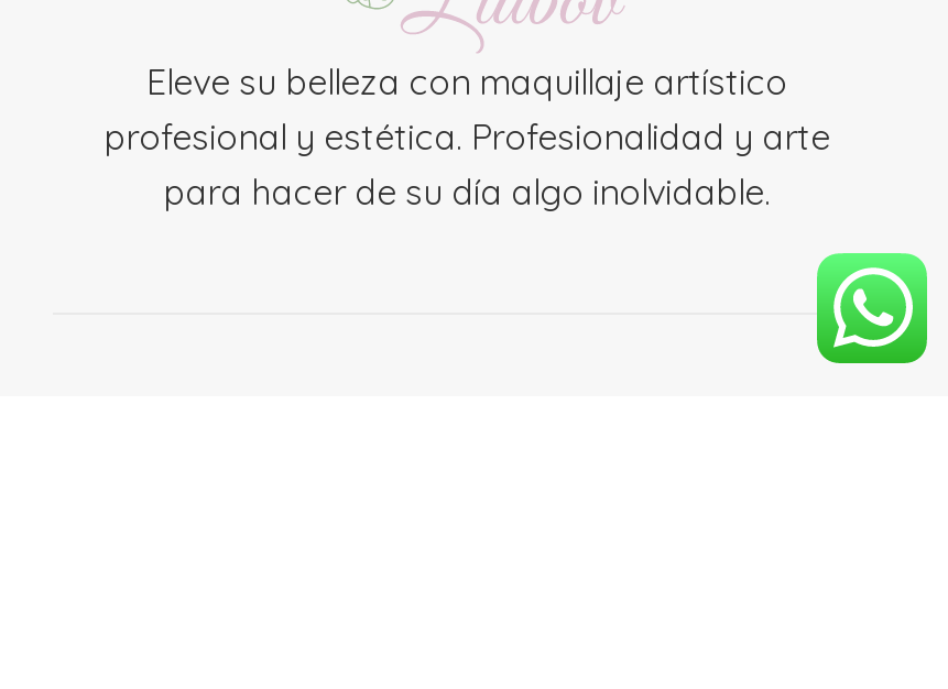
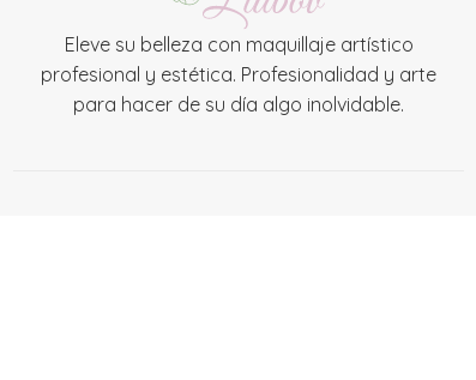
- [image]
